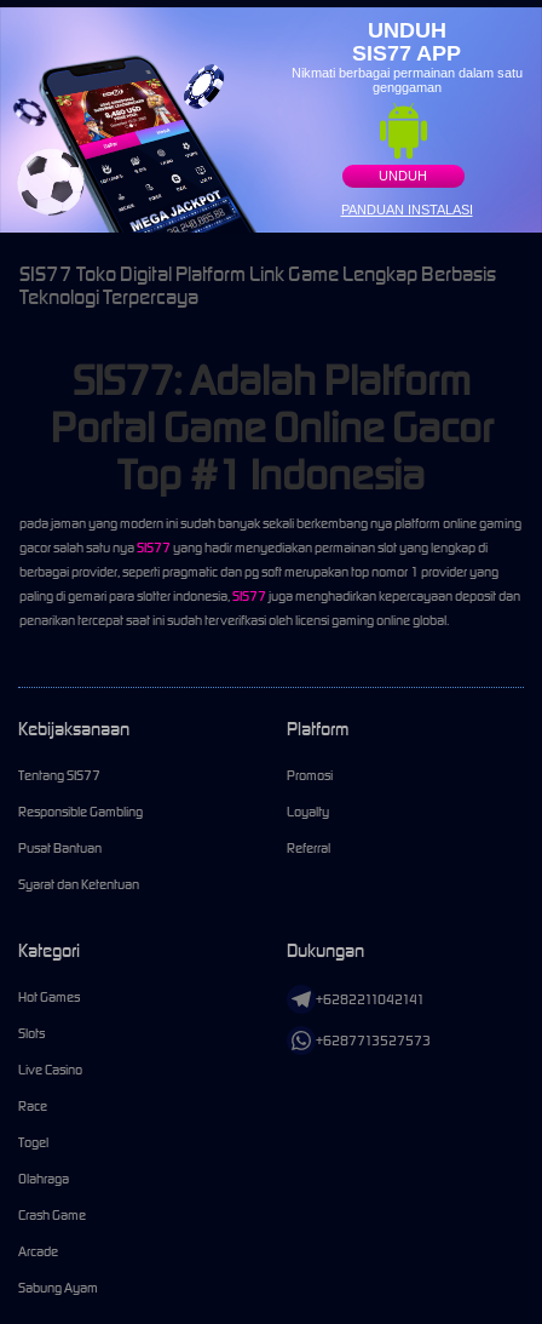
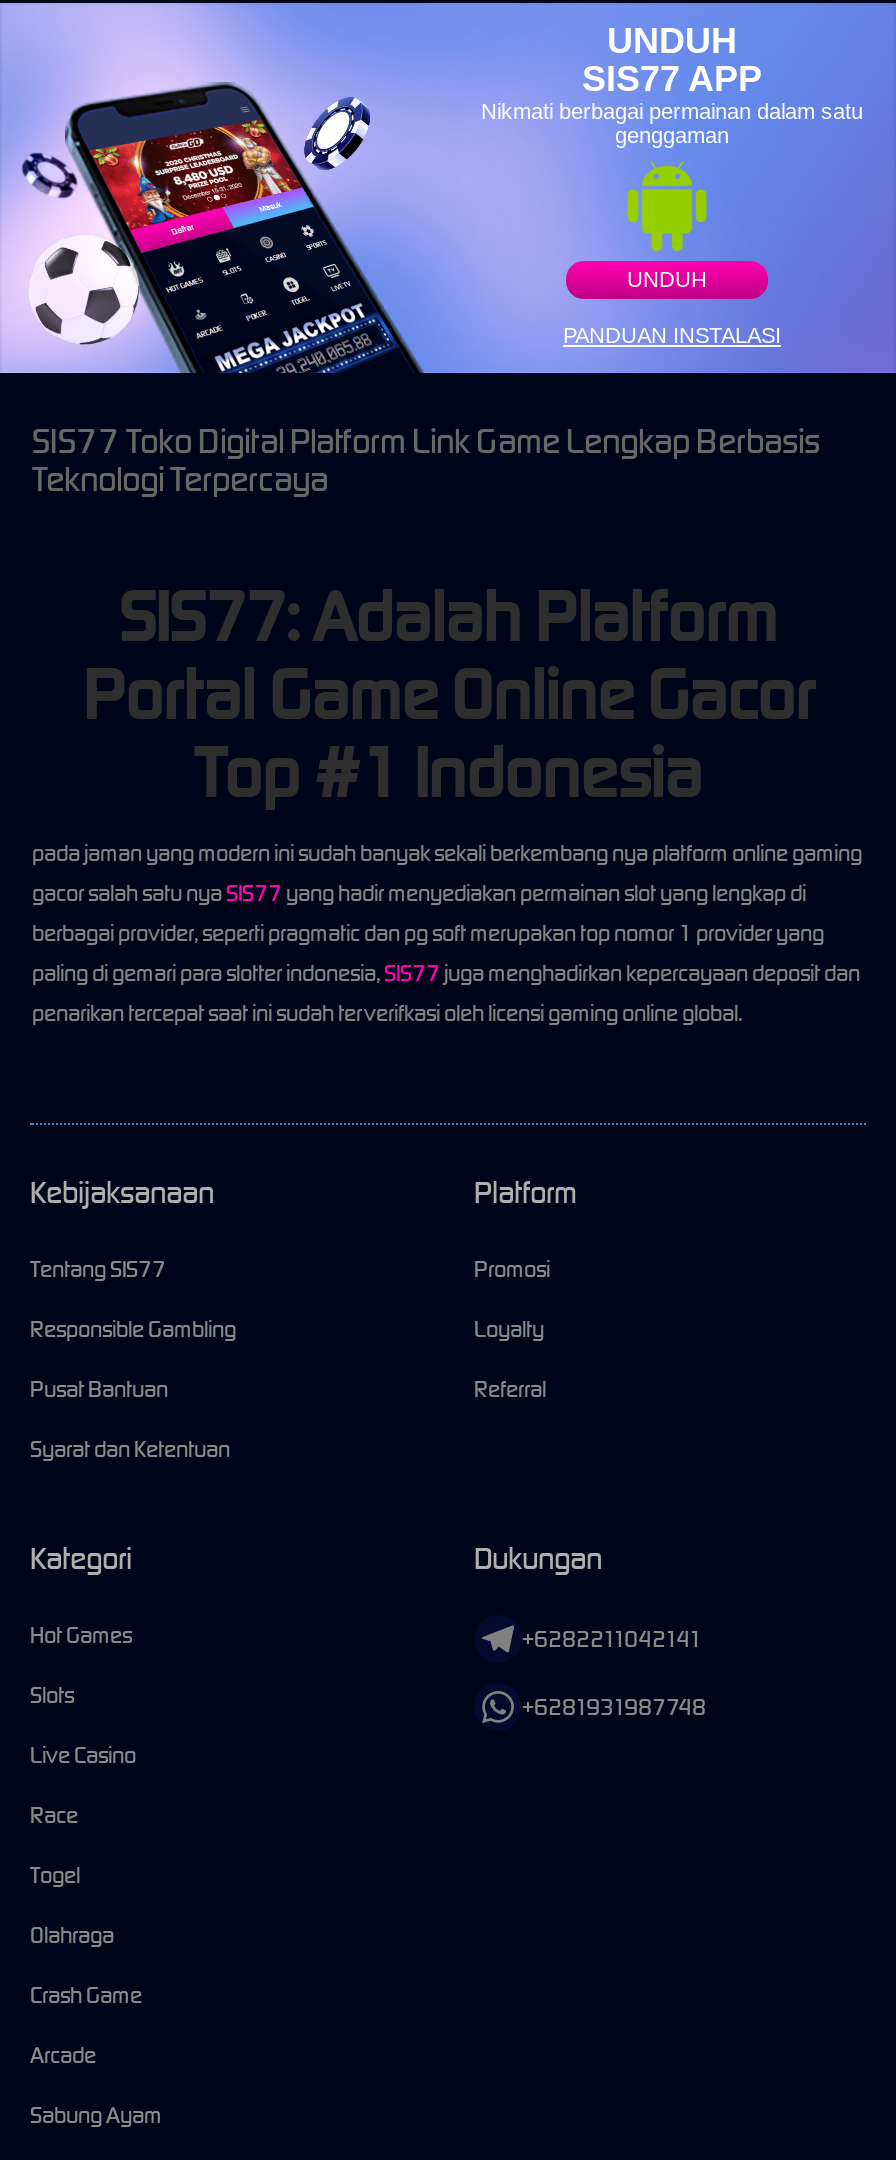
- +6287713527573
+ +6281931987748
